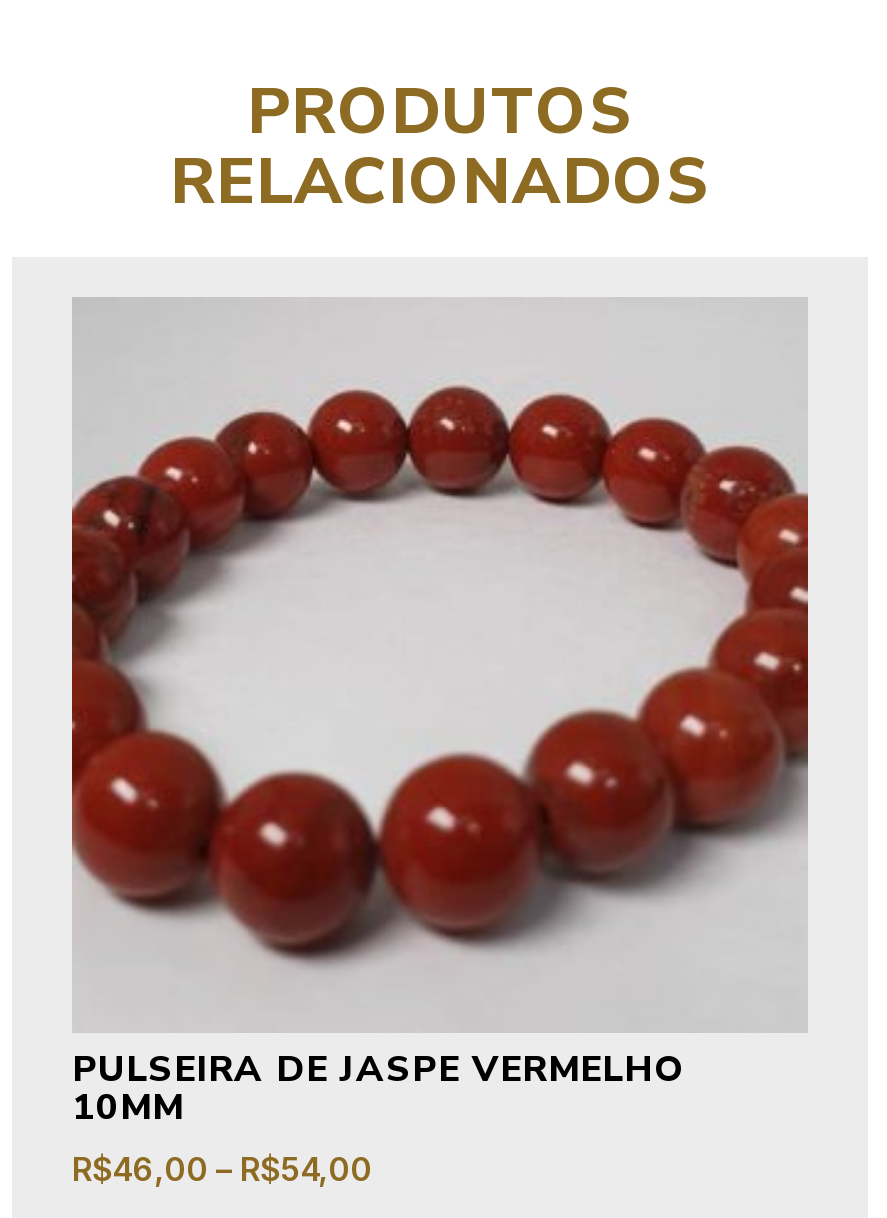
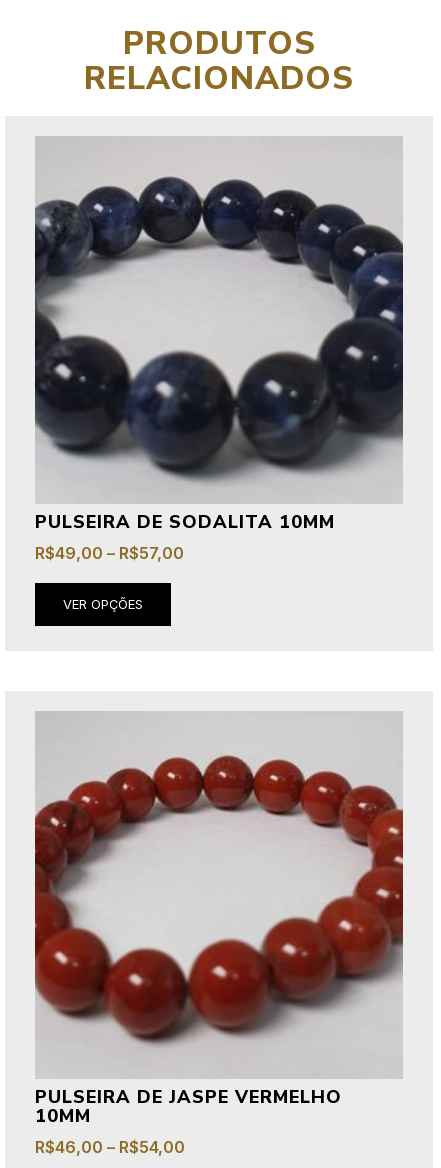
+ [image]
+ PULSEIRA DE SODALITA 10MM
+ R$49,00 – R$57,00
+ VER OPÇÕES
